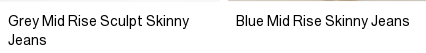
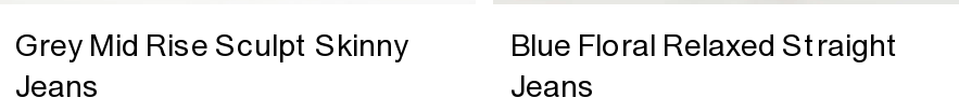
- Blue Mid Rise Skinny Jeans
+ Blue Floral Relaxed Straight
+ Jeans
